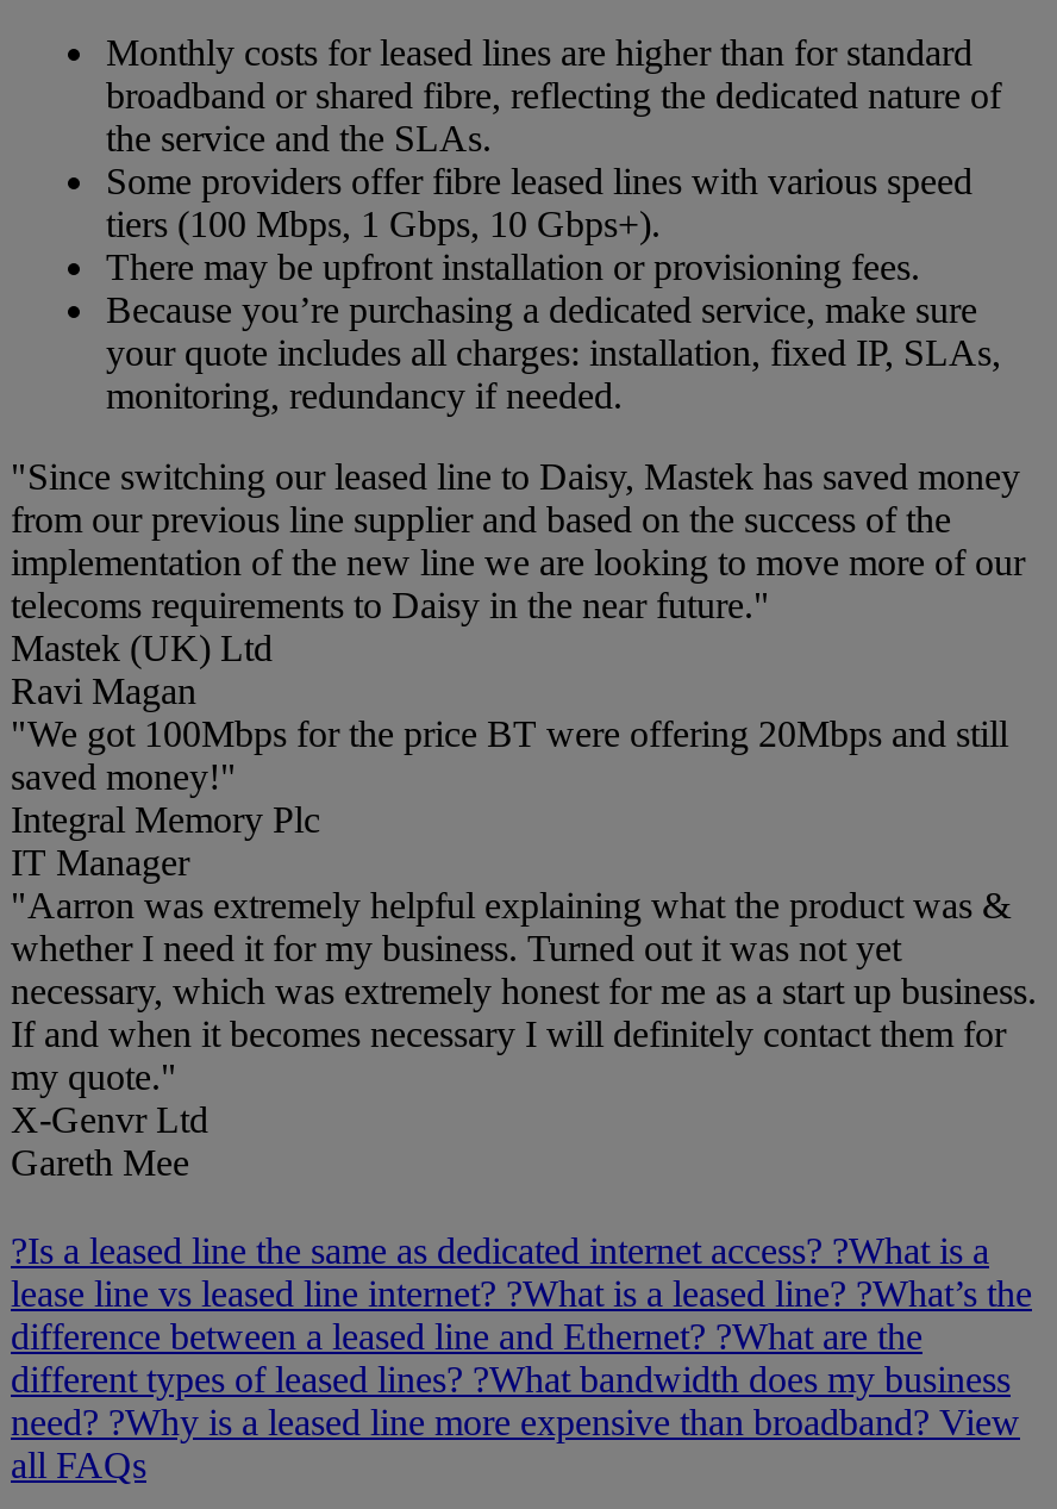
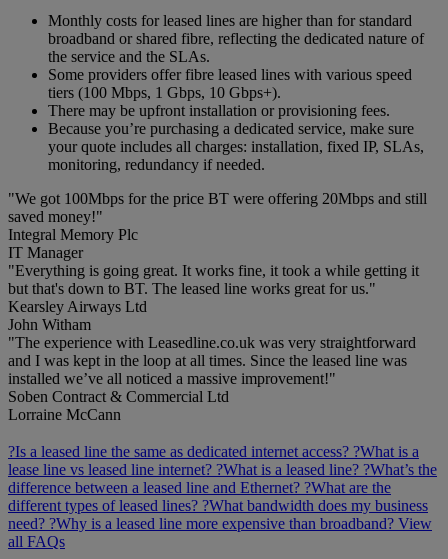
- "Since switching our leased line to Daisy, Mastek has saved money
- from our previous line supplier and based on the success of the
- implementation of the new line we are looking to move more of our
- telecoms requirements to Daisy in the near future."
- Mastek (UK) Ltd
- Ravi Magan

moved up: "We got 100Mbps for the price BT were offering 20Mbps and still | saved money!" | Integral Memory Plc | IT Manager

- "Aarron was extremely helpful explaining what the product was &
- whether I need it for my business. Turned out it was not yet
- necessary, which was extremely honest for me as a start up business.
- If and when it becomes necessary I will definitely contact them for
- my quote."
- X-Genvr Ltd
- Gareth Mee
+ "Everything is going great. It works fine, it took a while getting it
+ but that's down to BT. The leased line works great for us."
+ Kearsley Airways Ltd
+ John Witham
+ "The experience with Leasedline.co.uk was very straightforward
+ and I was kept in the loop at all times. Since the leased line was
+ installed we’ve all noticed a massive improvement!"
+ Soben Contract & Commercial Ltd
+ Lorraine McCann
